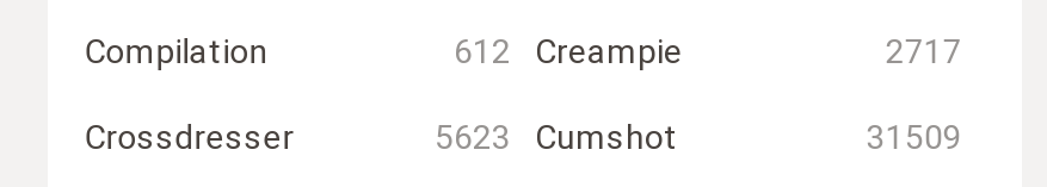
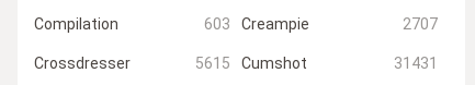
- 612 Creampie
+ 603 Creampie

- 2717
+ 2707

- 5623 Cumshot
+ 5615 Cumshot

- 31509
+ 31431
